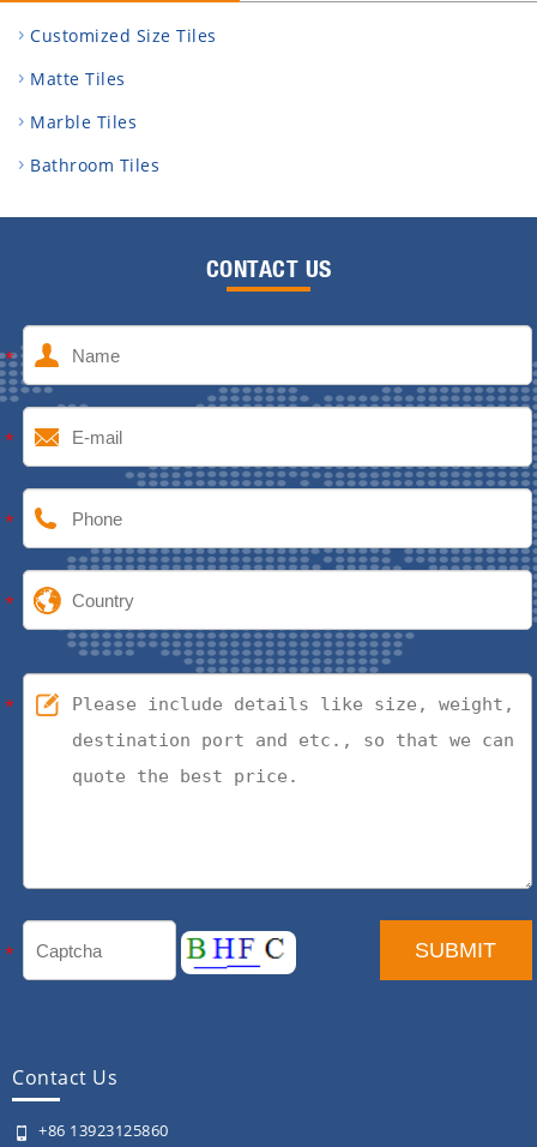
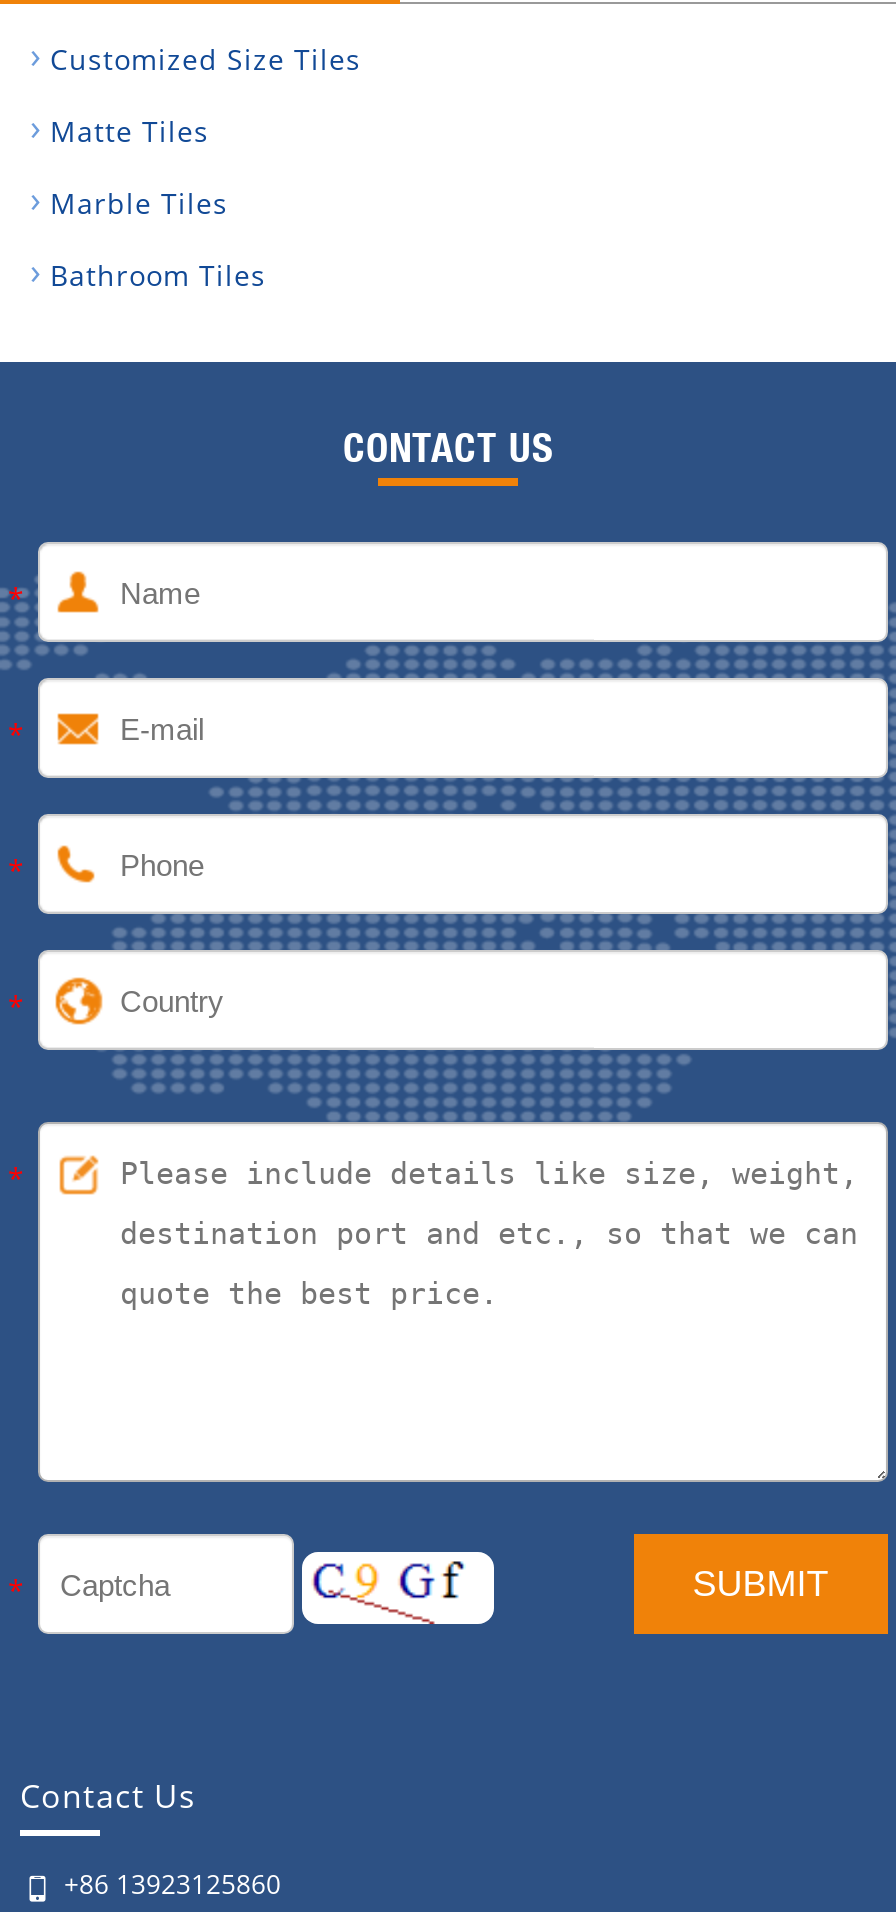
- [image]
+ [image]
